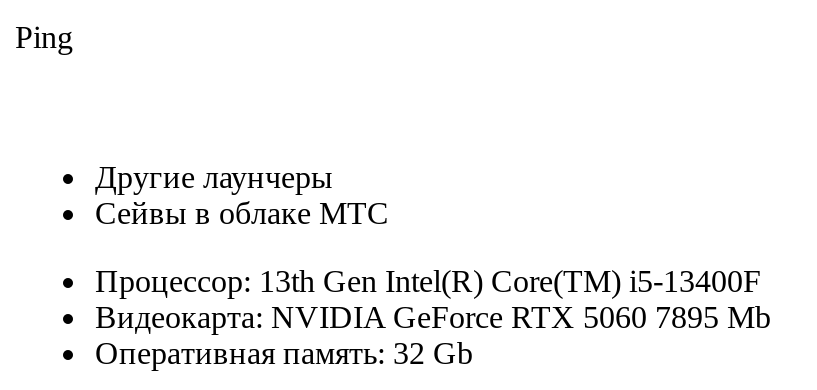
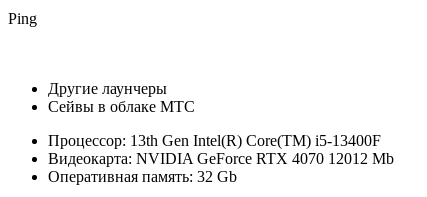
- Видеокарта: NVIDIA GeForce RTX 5060 7895 Mb
+ Видеокарта: NVIDIA GeForce RTX 4070 12012 Mb
